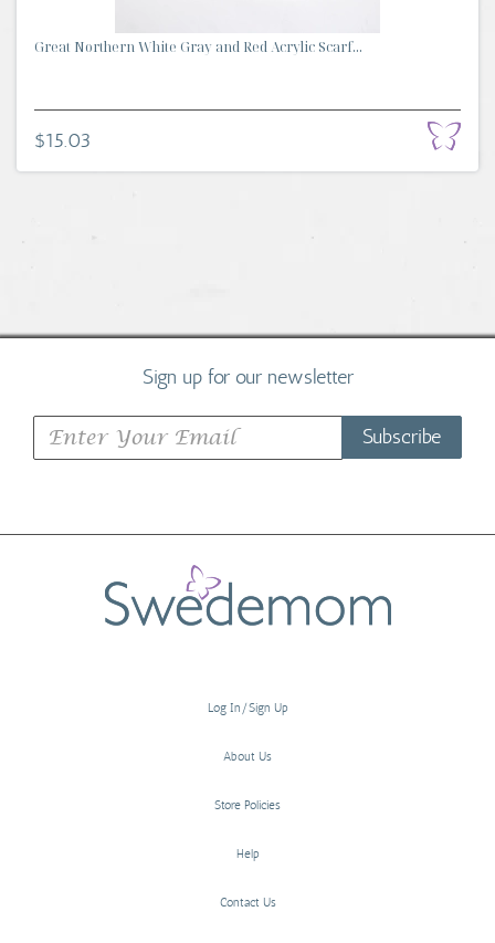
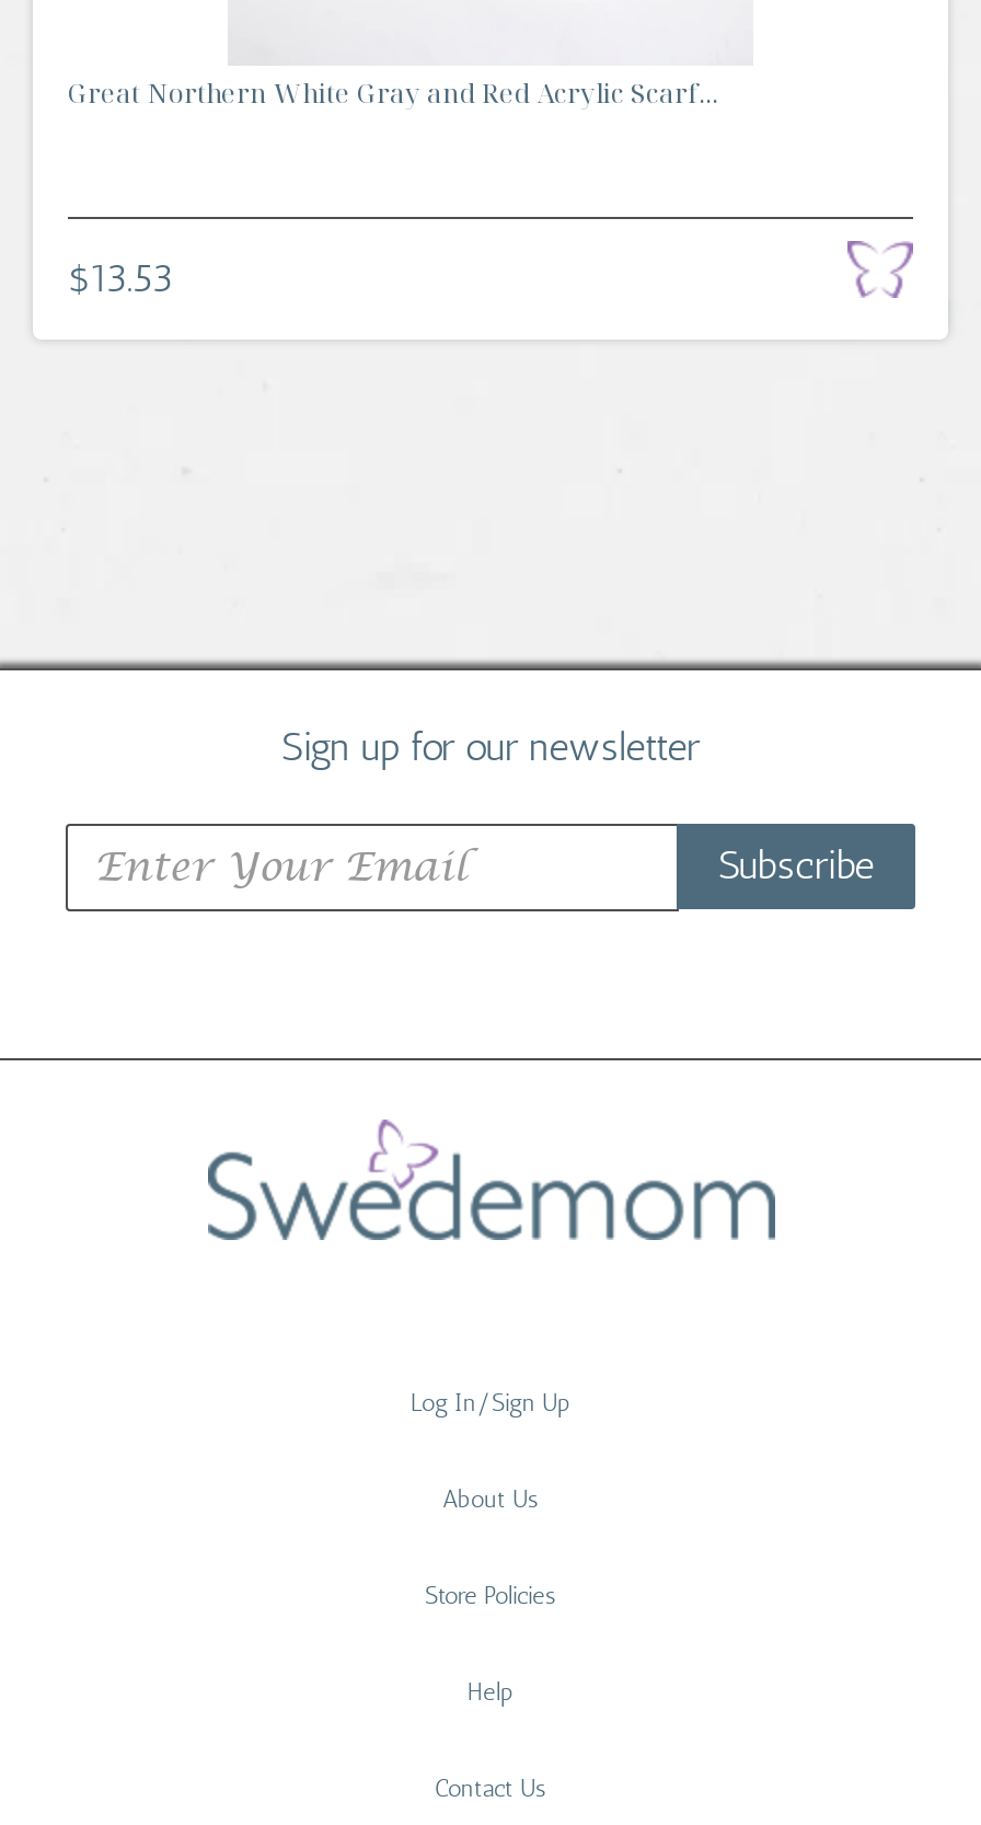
- $15.03
+ $13.53
